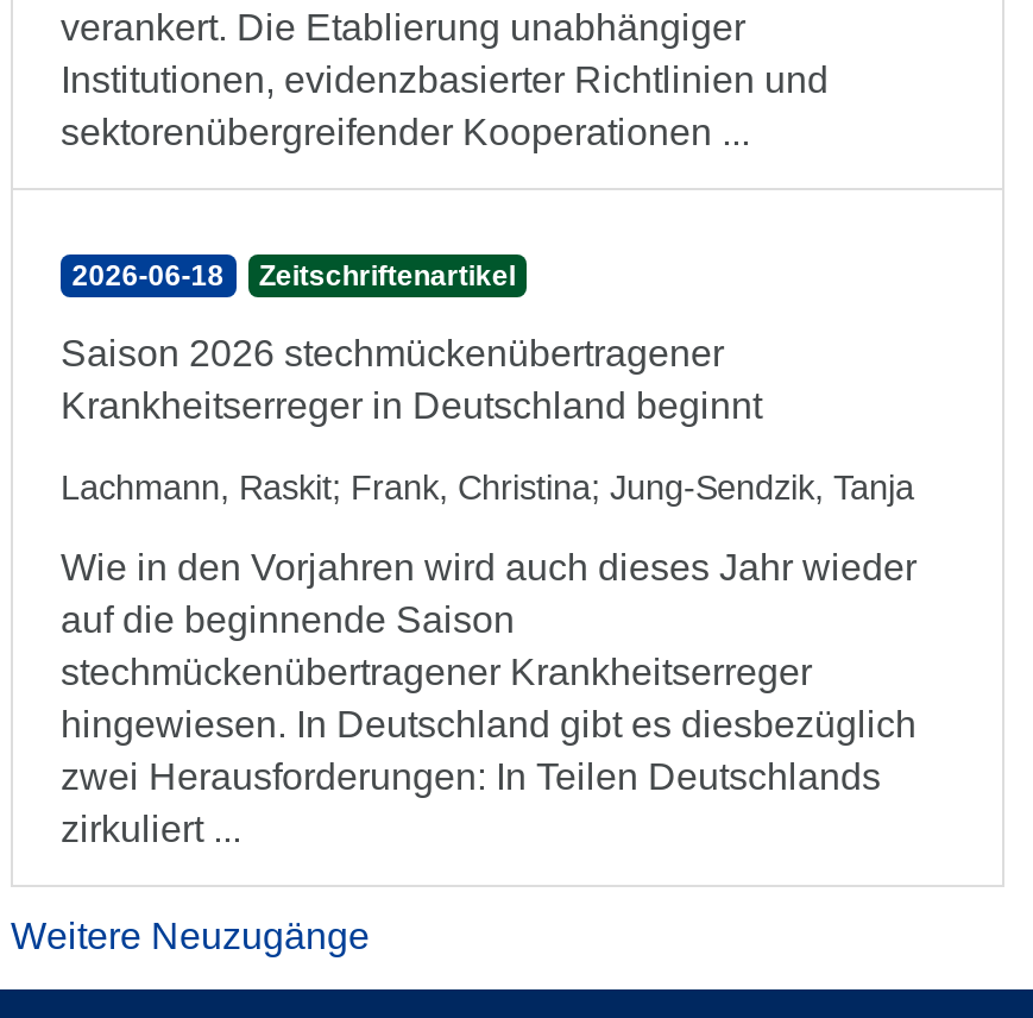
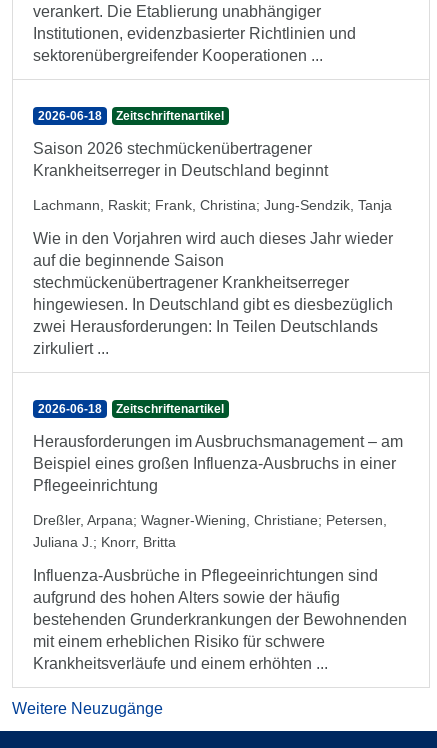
+ 2026-06-18
+ Zeitschriftenartikel
+ Herausforderungen im Ausbruchsmanagement – am
+ Beispiel eines großen Influenza-Ausbruchs in einer
+ Pflegeeinrichtung
+ Dreßler, Arpana; Wagner-Wiening, Christiane; Petersen,
+ Juliana J.; Knorr, Britta
+ Influenza-Ausbrüche in Pflegeeinrichtungen sind
+ aufgrund des hohen Alters sowie der häufig
+ bestehenden Grunderkrankungen der Bewohnenden
+ mit einem erheblichen Risiko für schwere
+ Krankheitsverläufe und einem erhöhten ...
